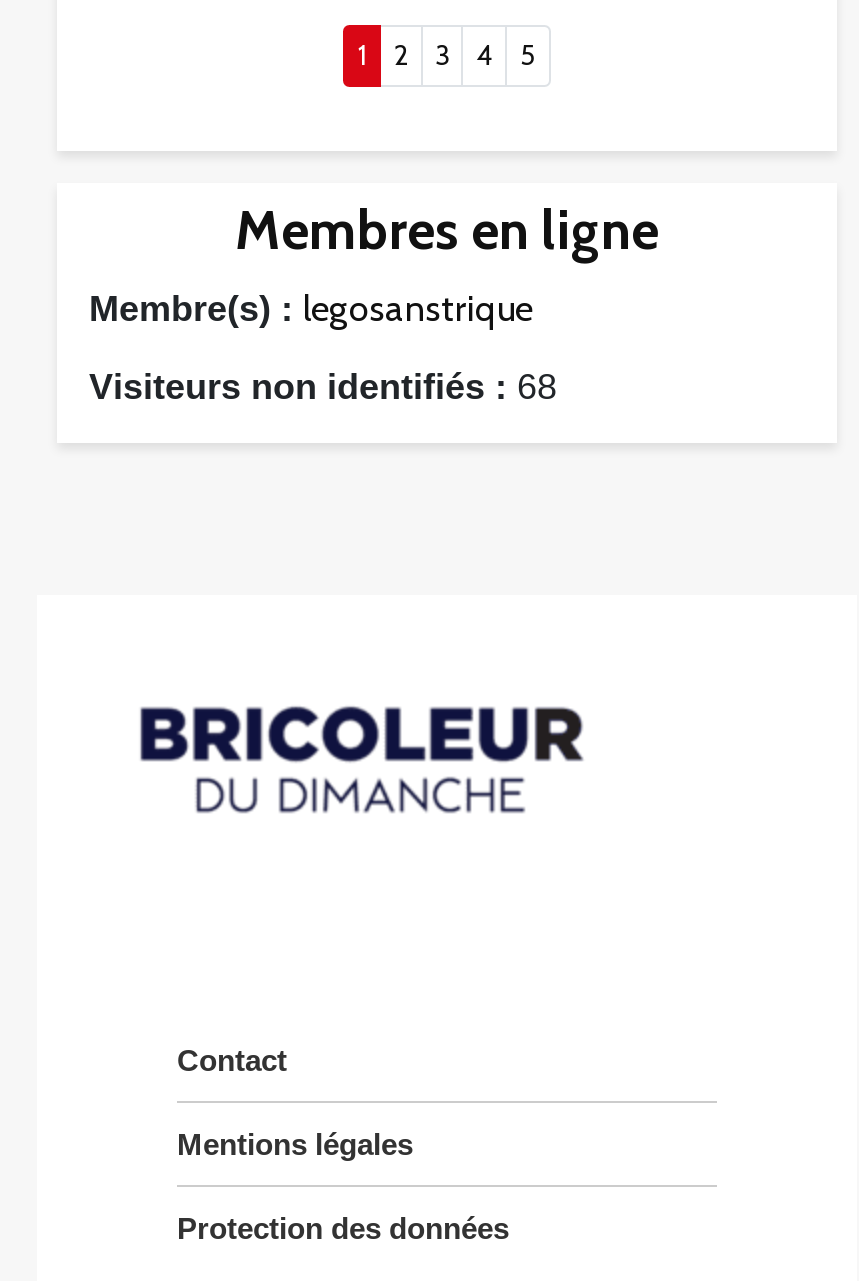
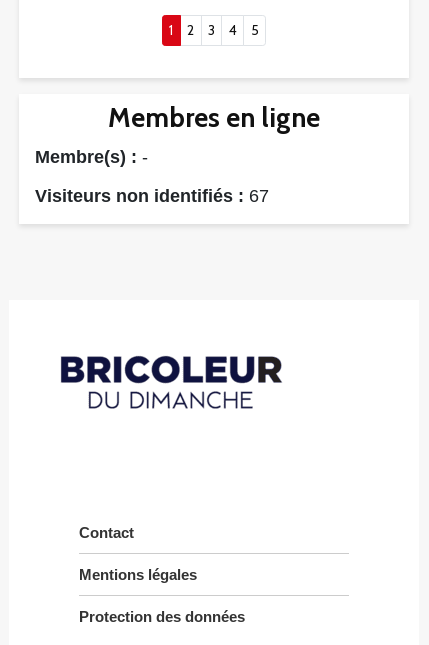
- Membre(s) : legosanstrique
+ Membre(s) : -

- Visiteurs non identifiés : 68
+ Visiteurs non identifiés : 67
